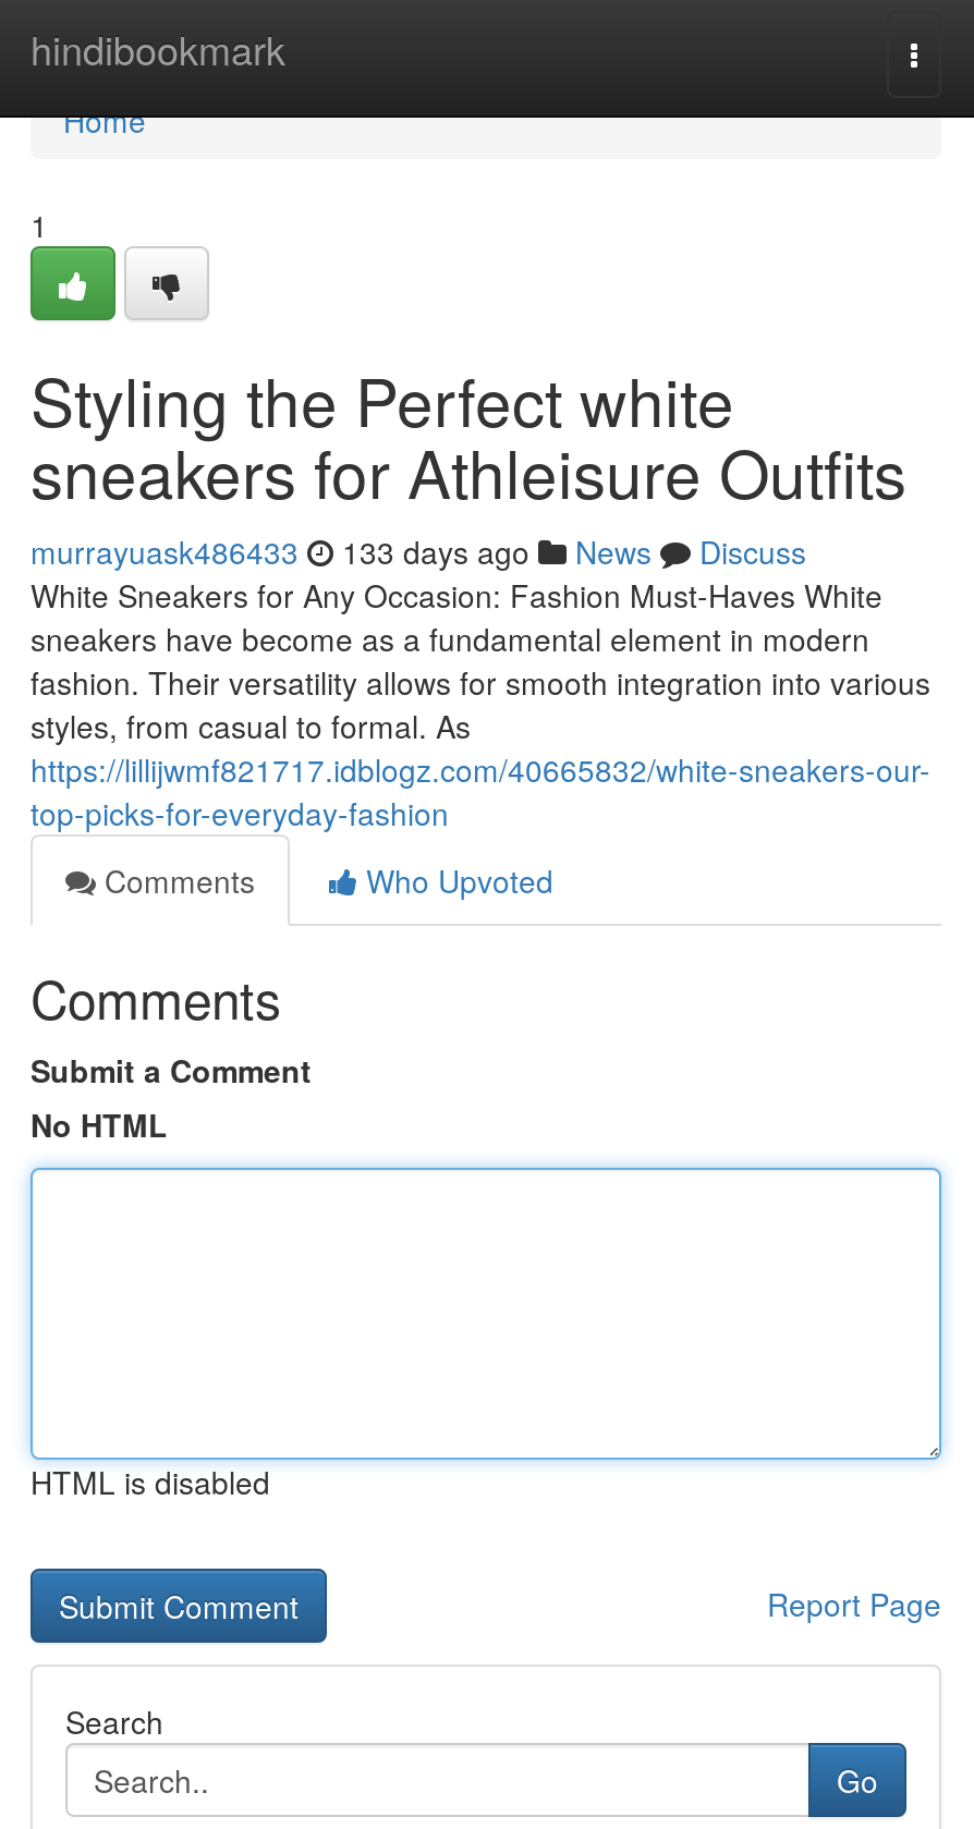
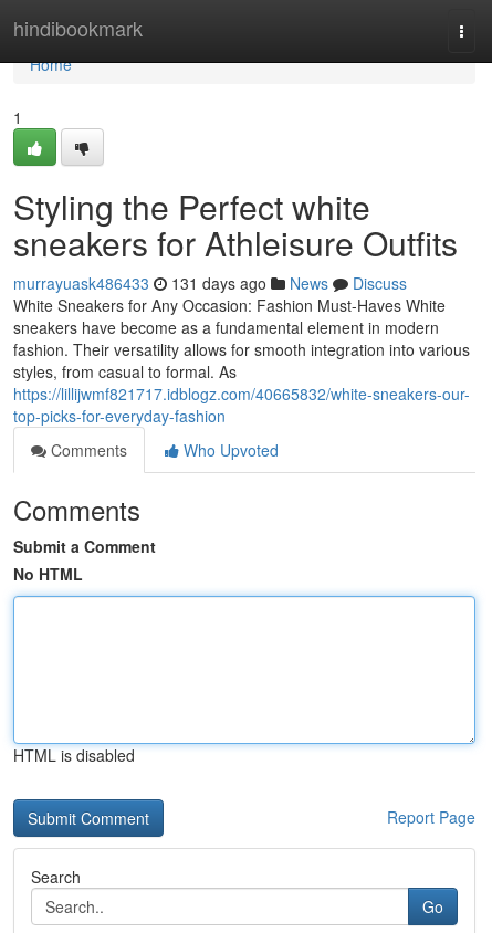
- murrayuask486433 133 days ago News Discuss
+ murrayuask486433 131 days ago News Discuss
